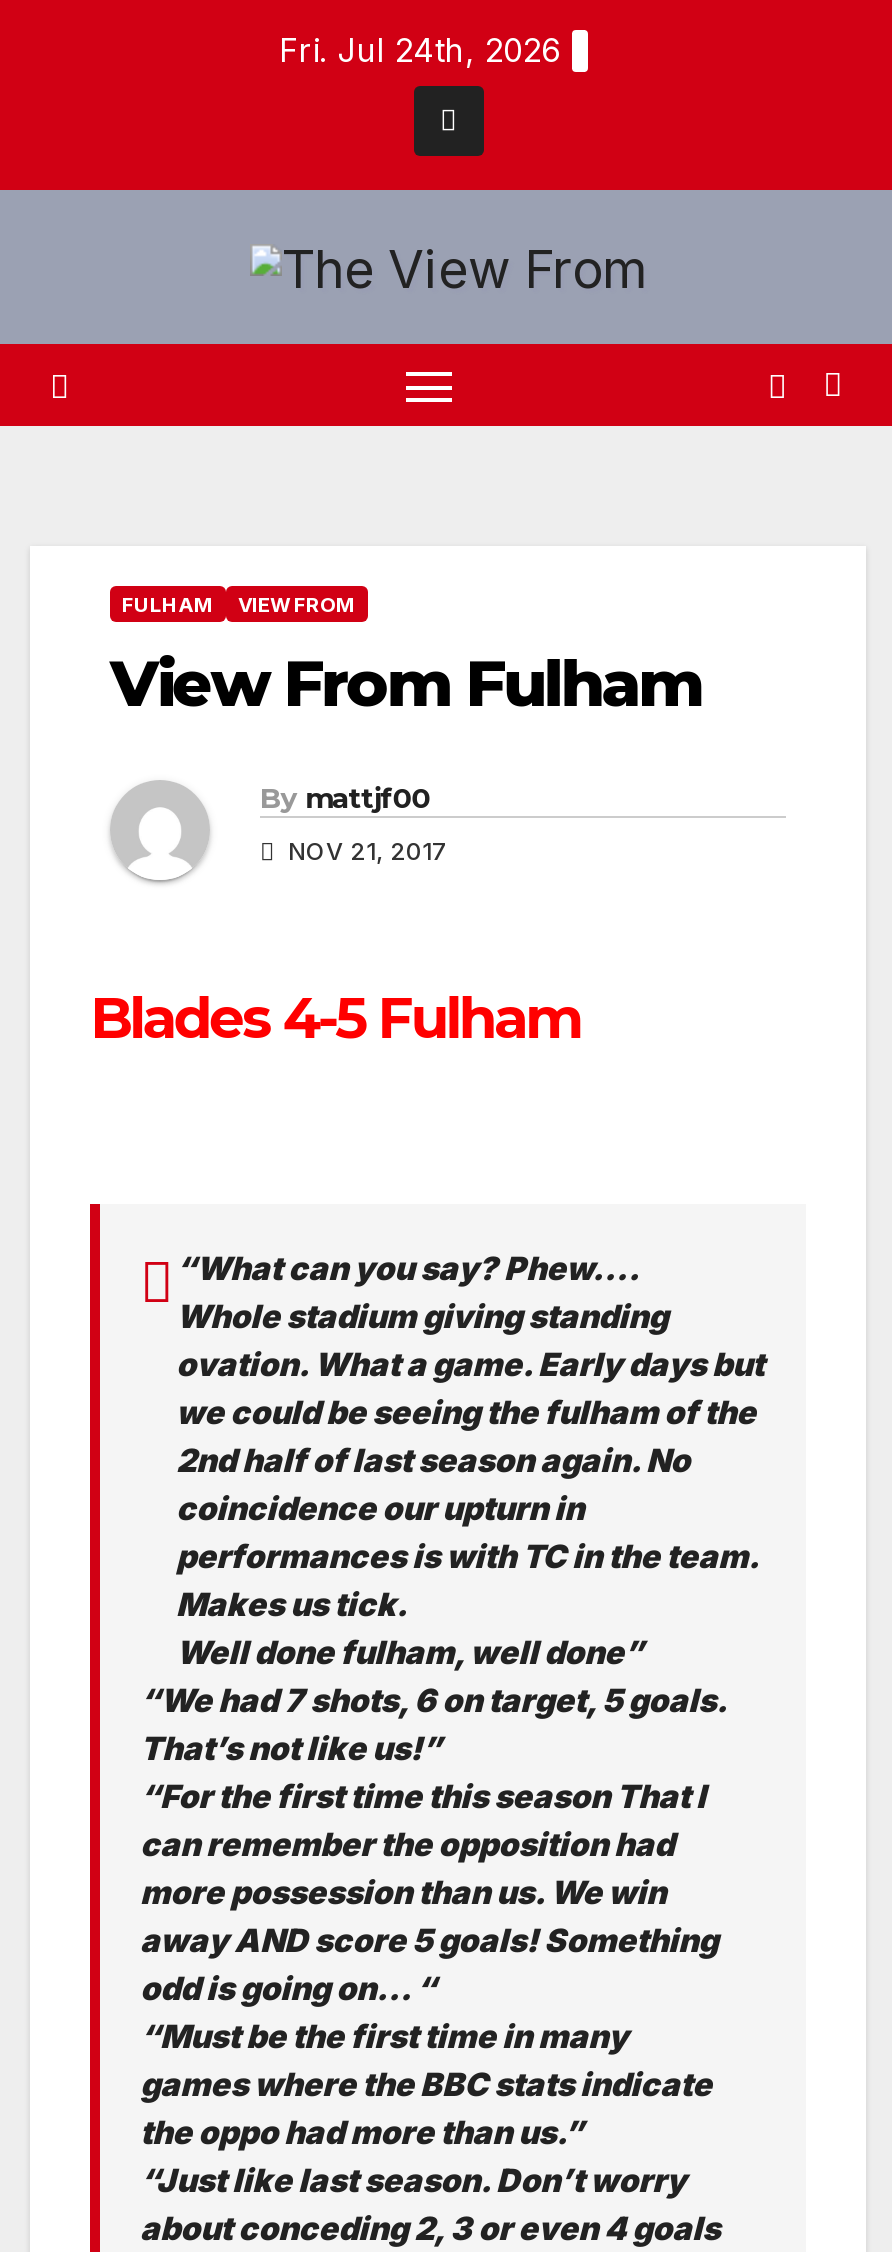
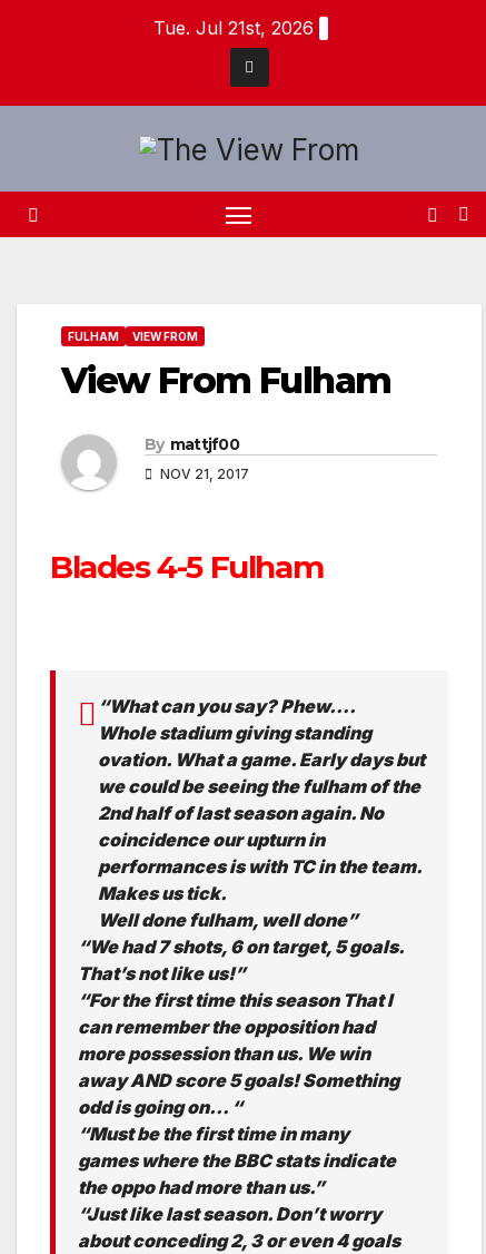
- Fri. Jul 24th, 2026
+ Tue. Jul 21st, 2026
